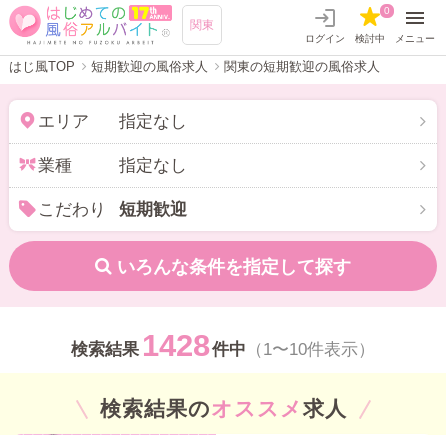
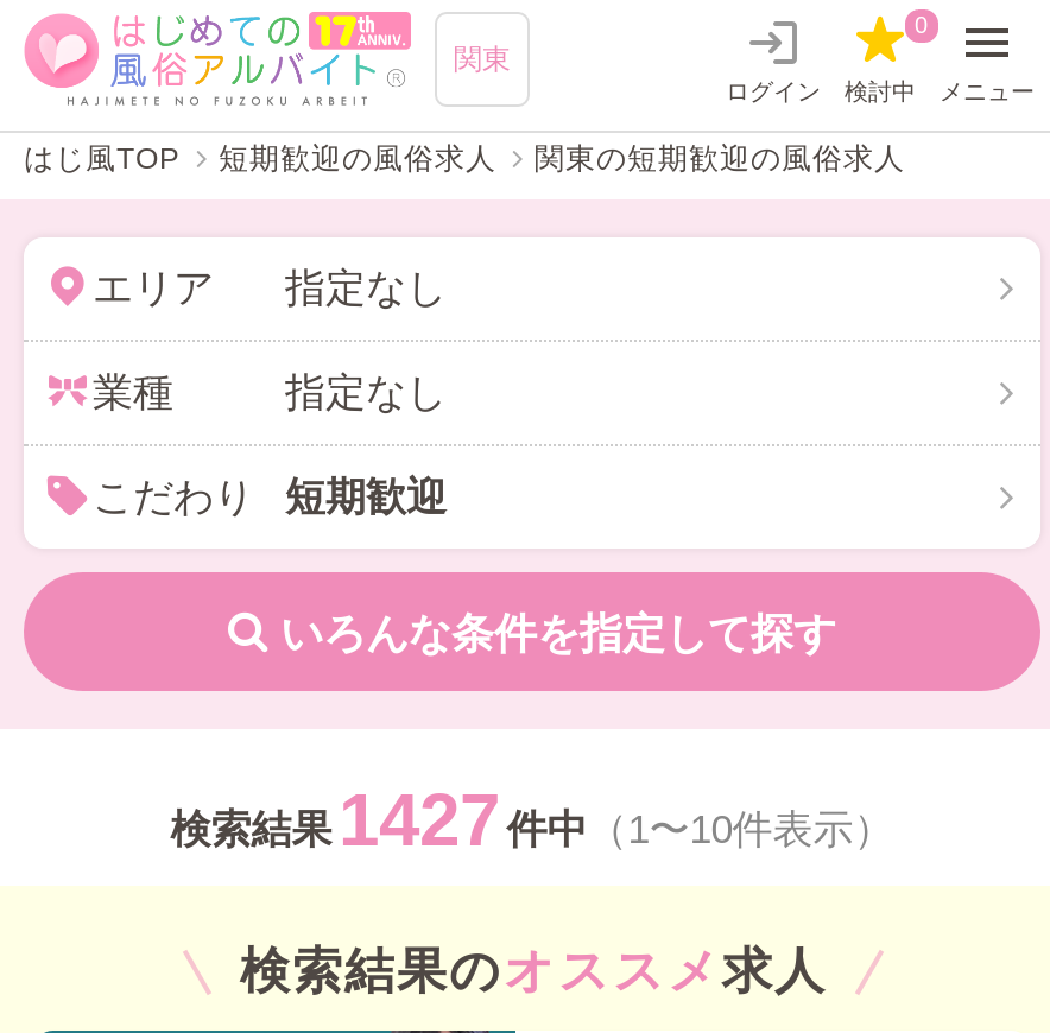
- 検索結果 1428 件中（1〜10件表示）
+ 検索結果 1427 件中（1〜10件表示）
